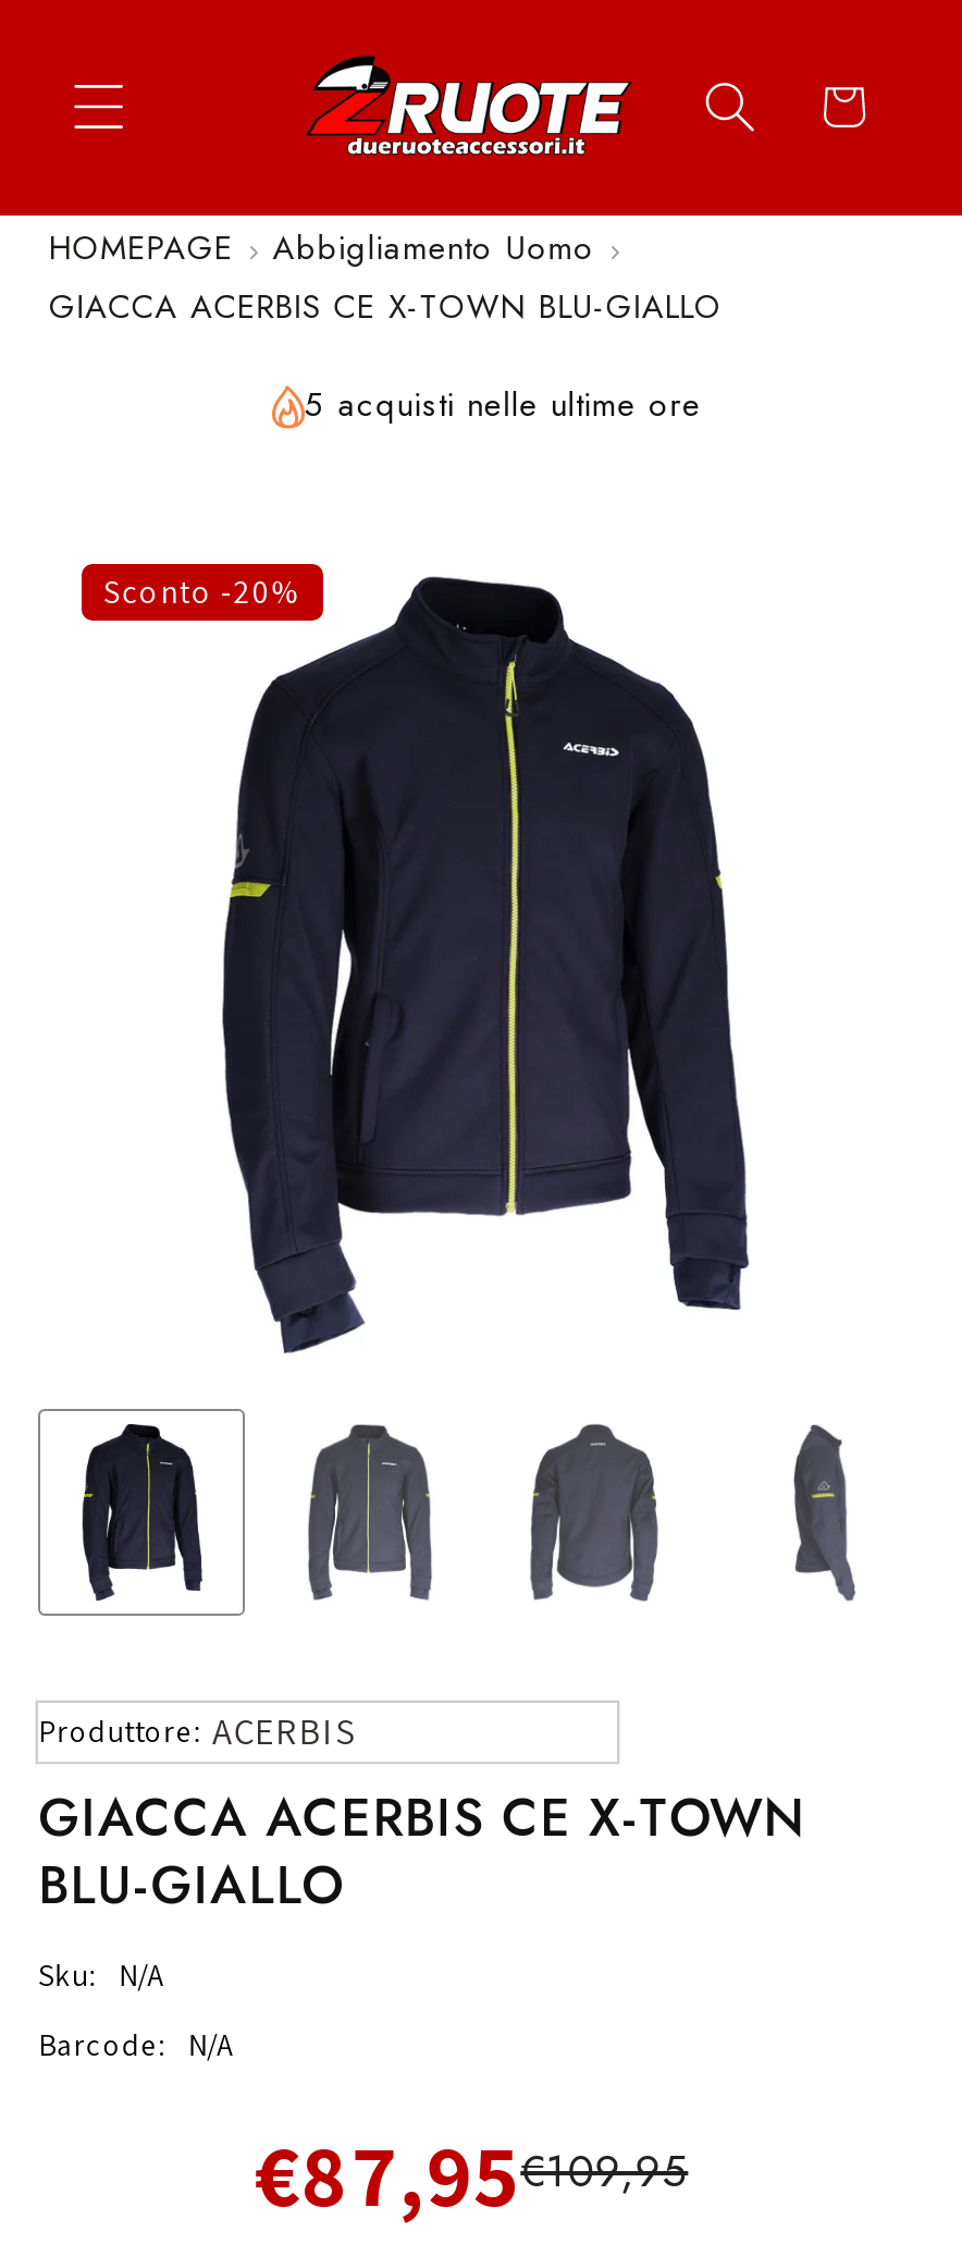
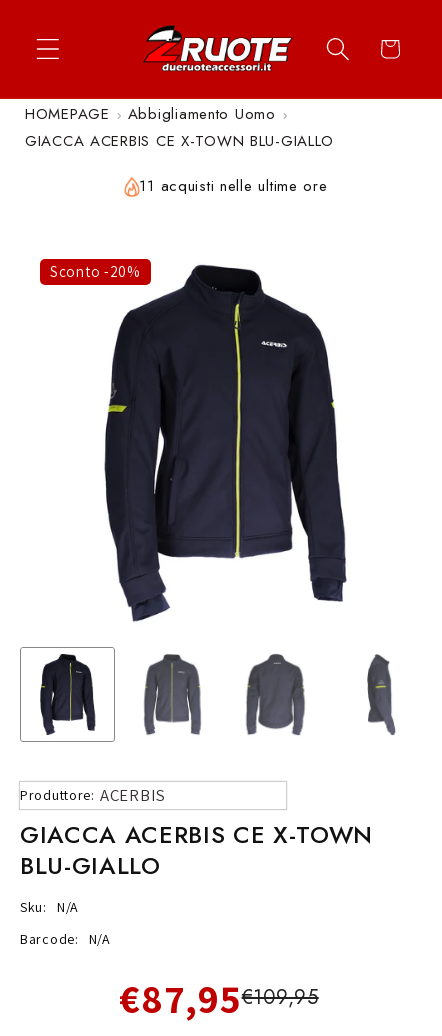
- 5 acquisti nelle ultime ore
+ 11 acquisti nelle ultime ore
